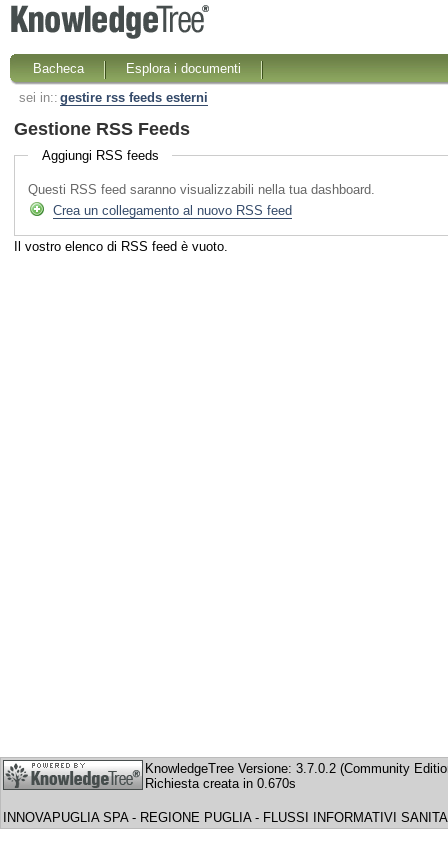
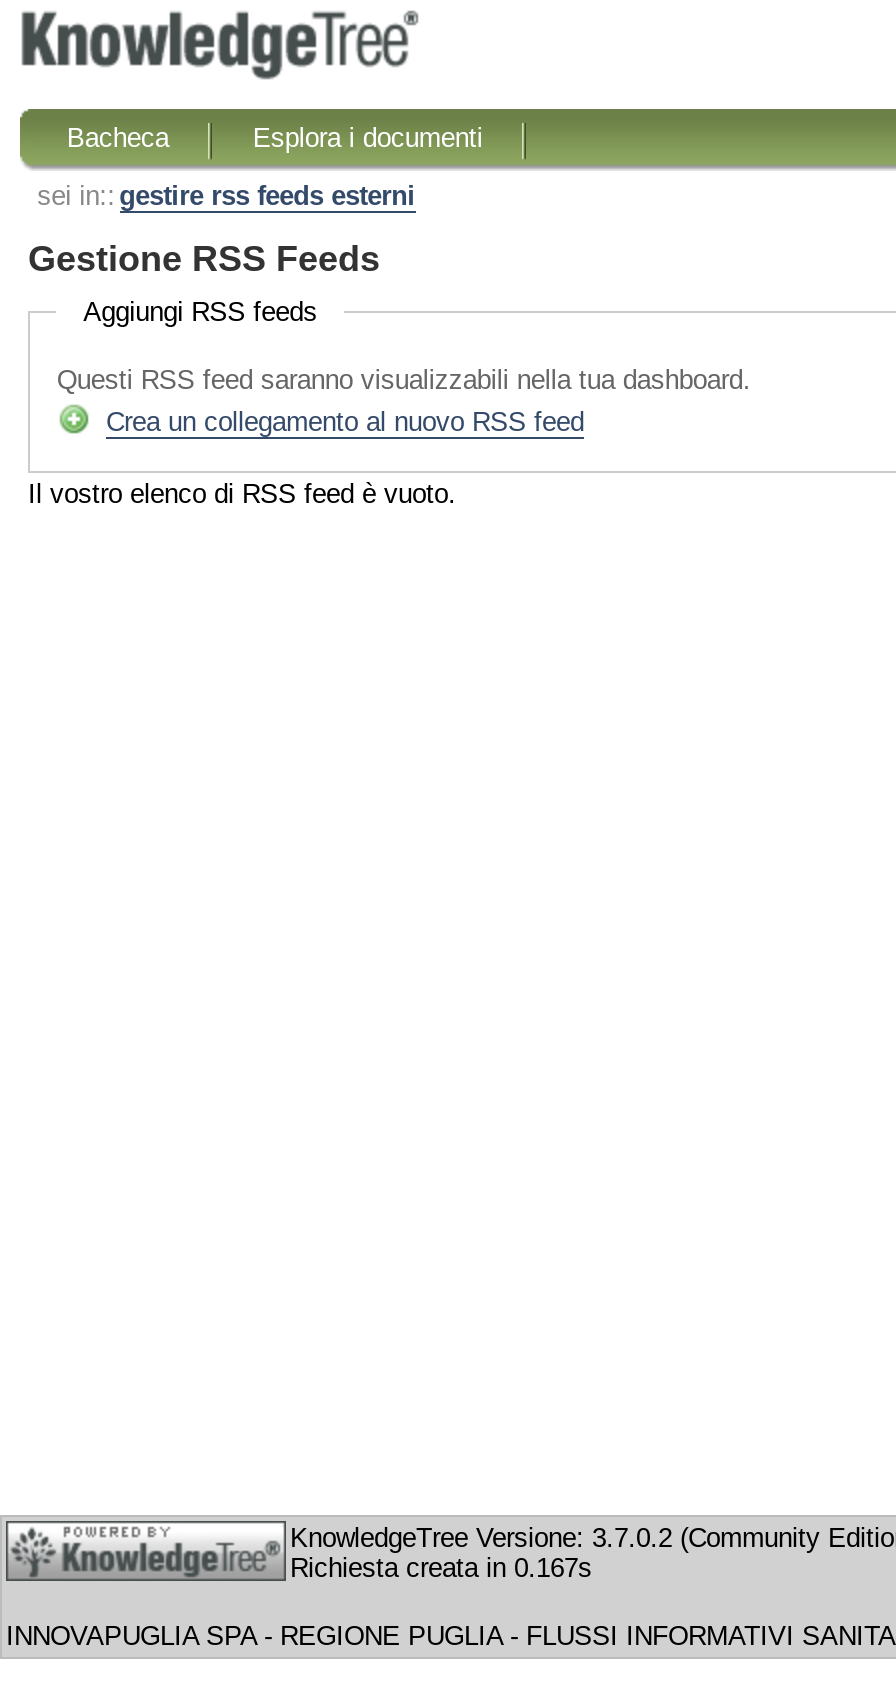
- Richiesta creata in 0.670s
+ Richiesta creata in 0.167s
